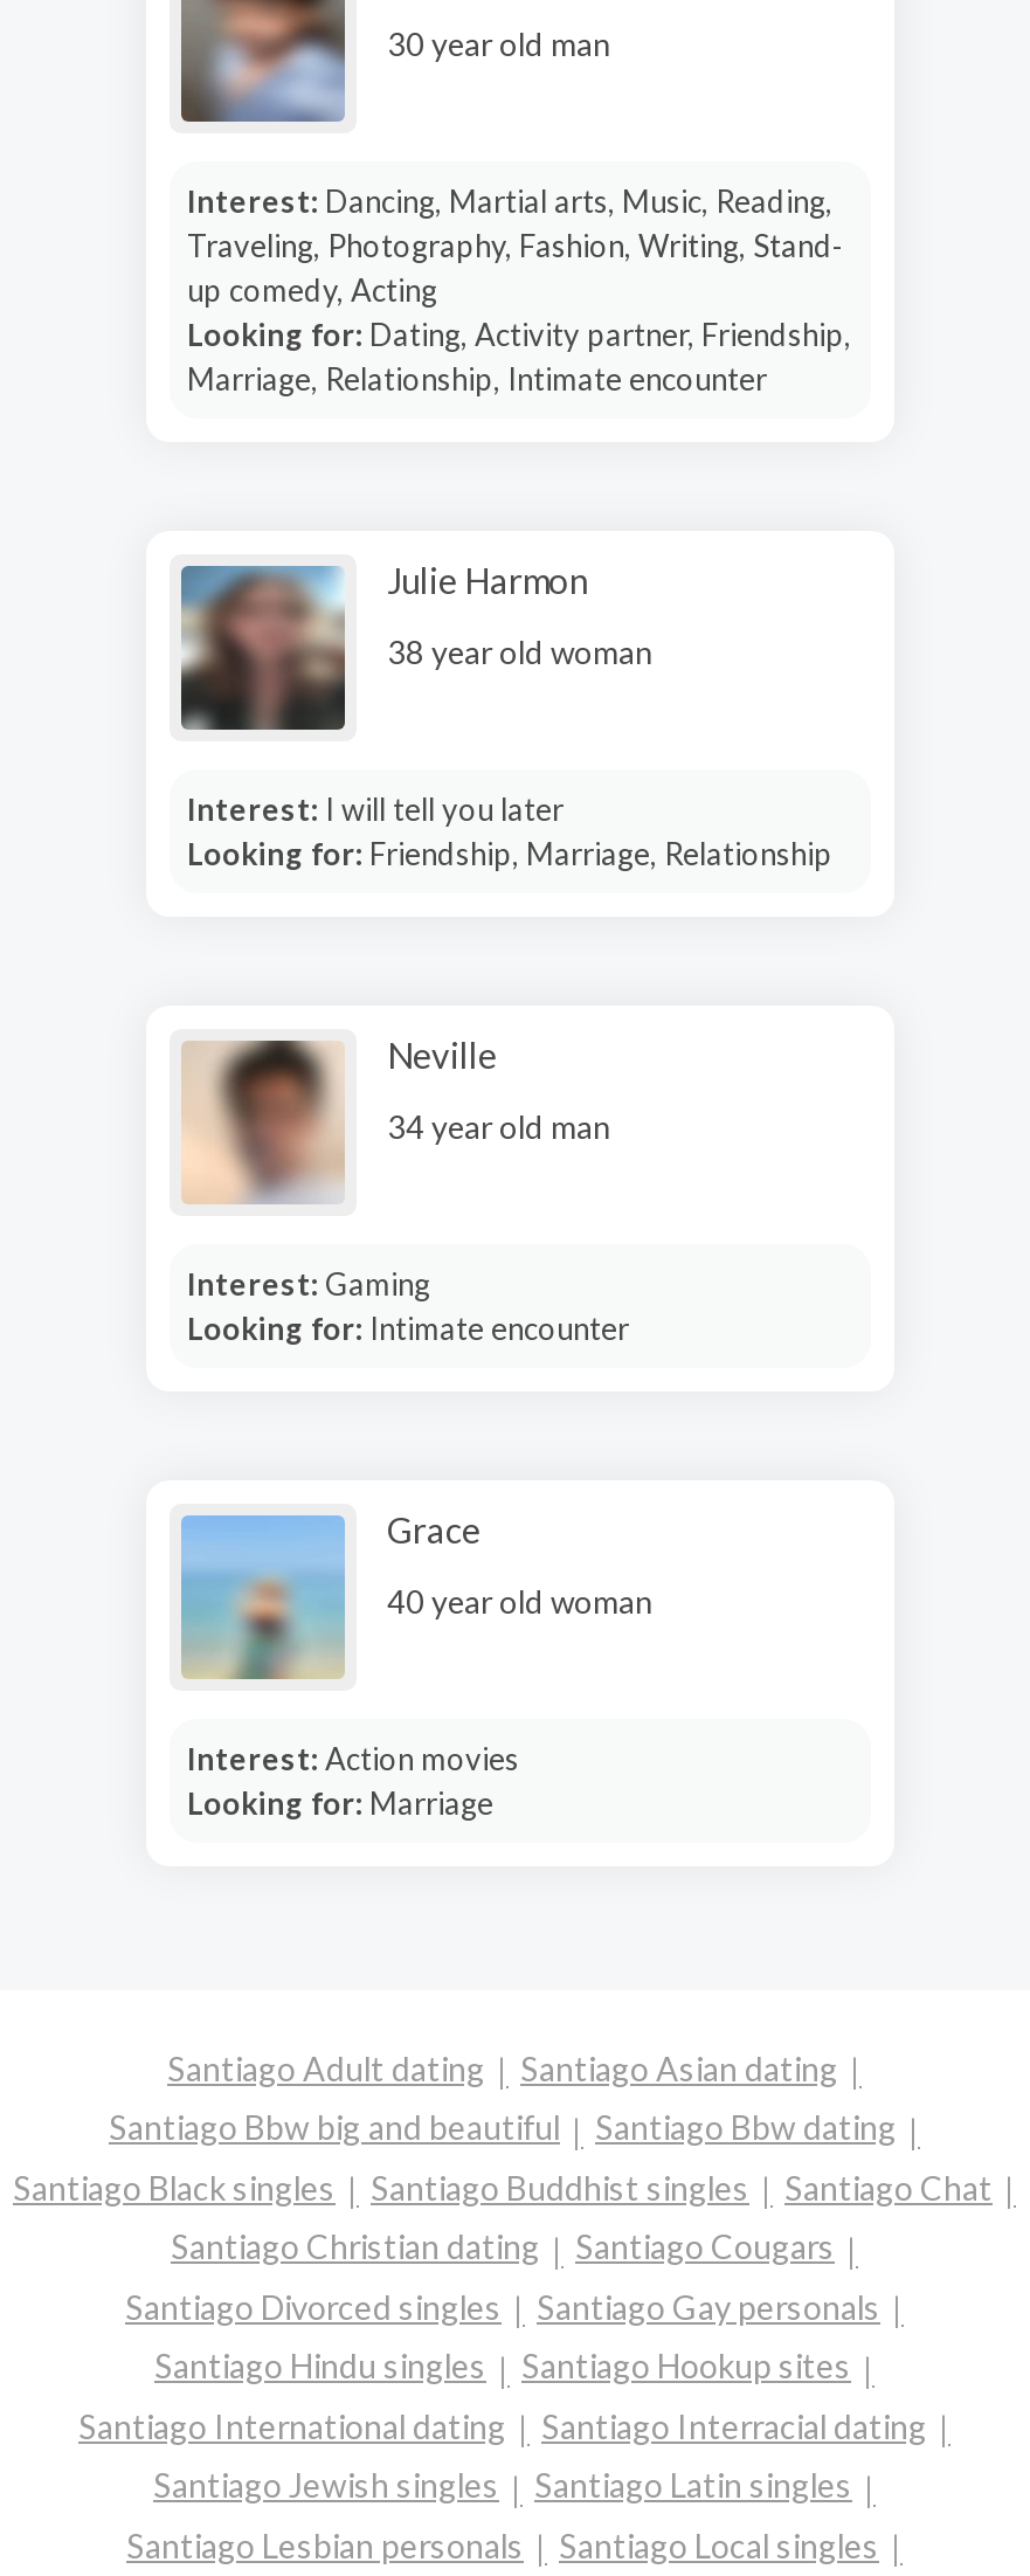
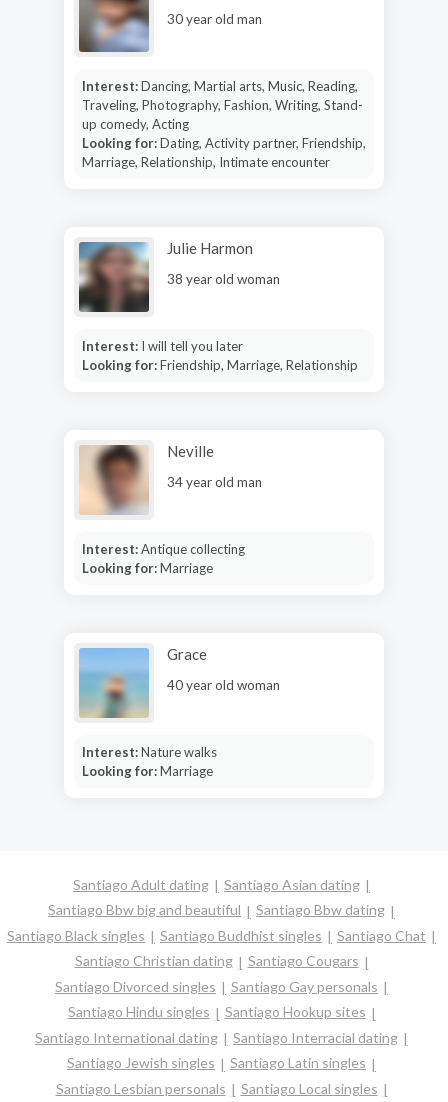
- Interest: Gaming
- Looking for: Intimate encounter
+ Interest: Antique collecting
+ Looking for: Marriage

- Interest: Action movies
+ Interest: Nature walks
